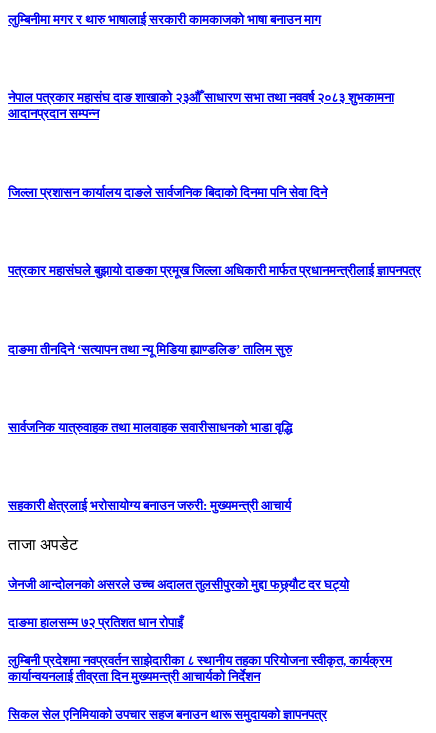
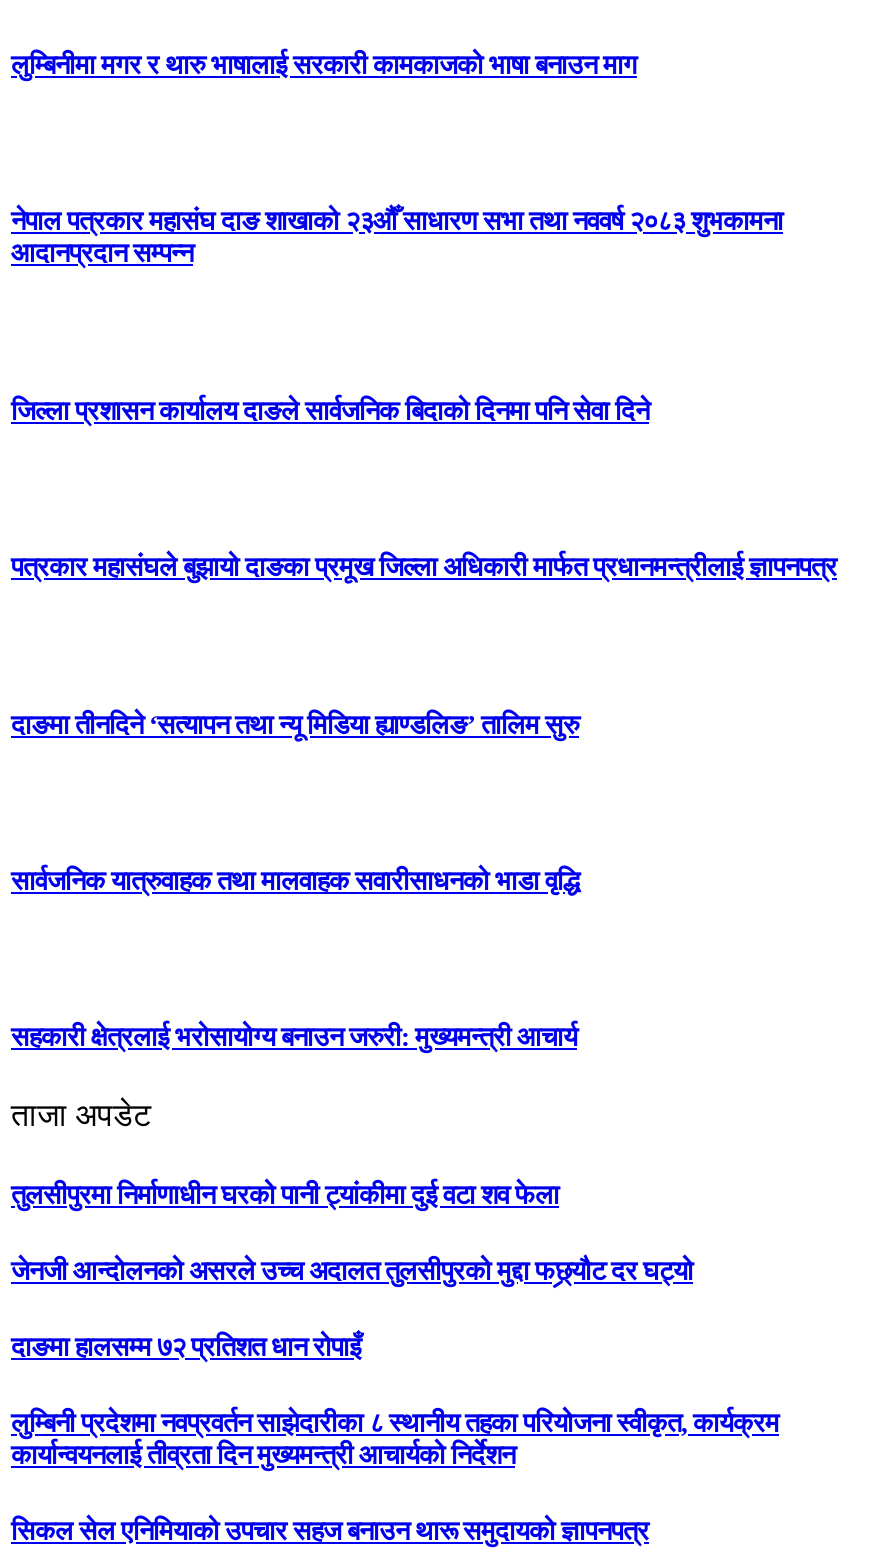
+ तुलसीपुरमा निर्माणाधीन घरको पानी ट्यांकीमा दुई वटा शव फेला
